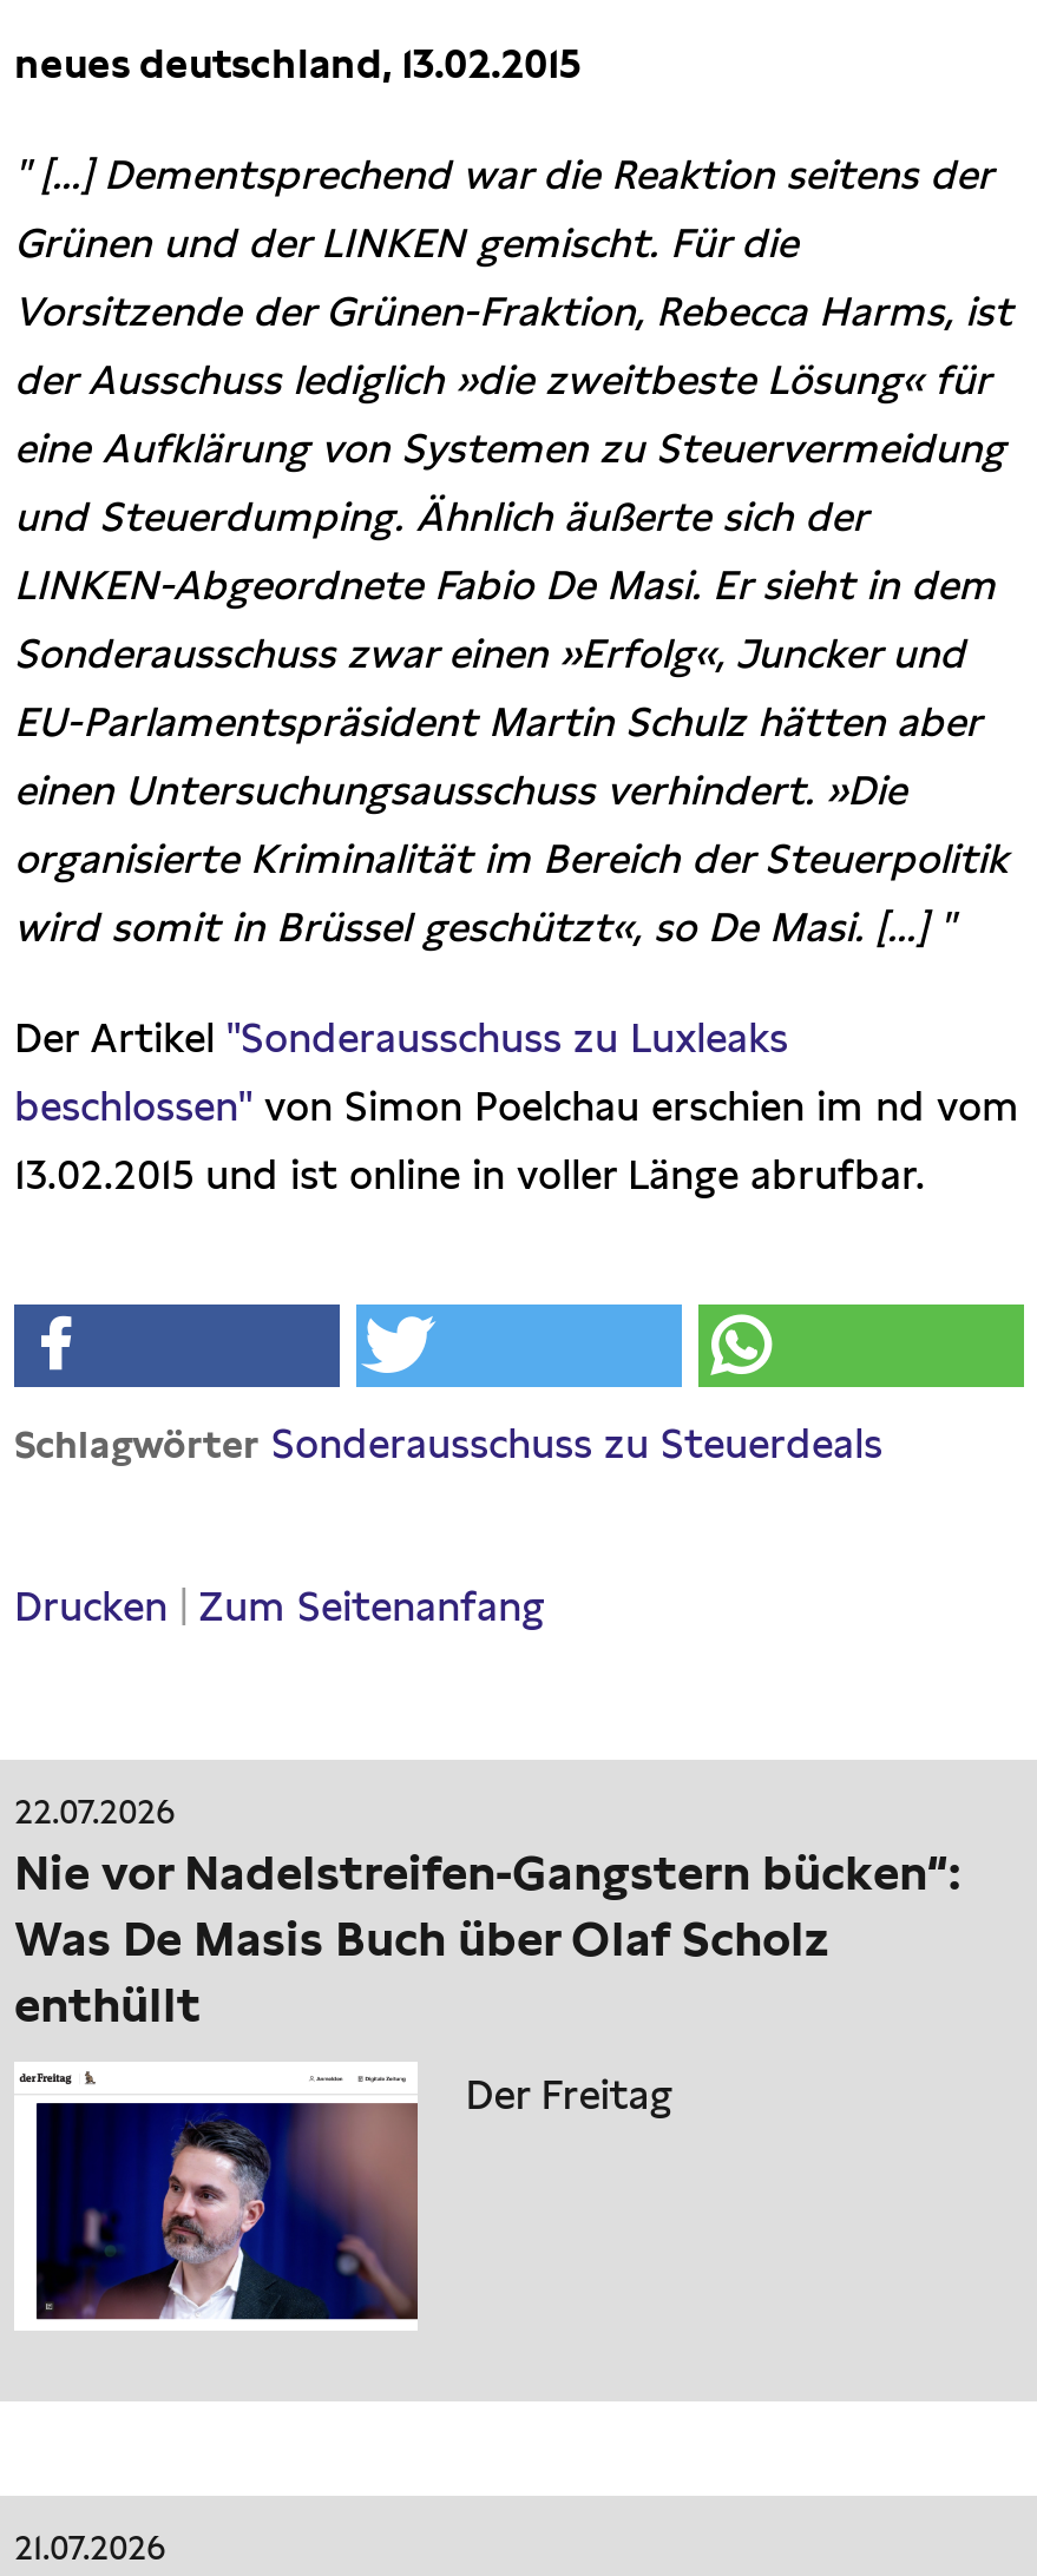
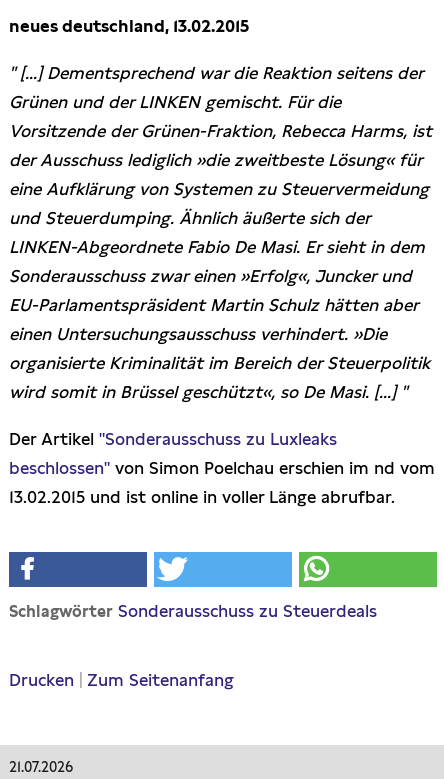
- [image]
- 22.07.2026
- Nie vor Nadelstreifen-Gangstern bücken“:
- Was De Masis Buch über Olaf Scholz
- enthüllt
- Der Freitag
